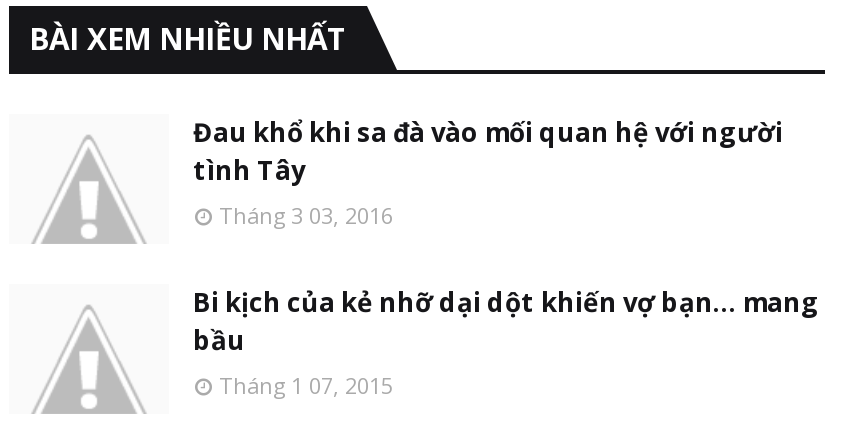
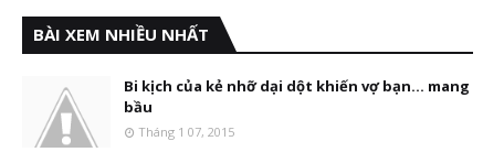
- Đau khổ khi sa đà vào mối quan hệ với người
- tình Tây
- Tháng 3 03, 2016
